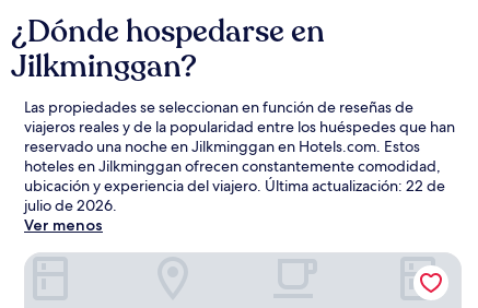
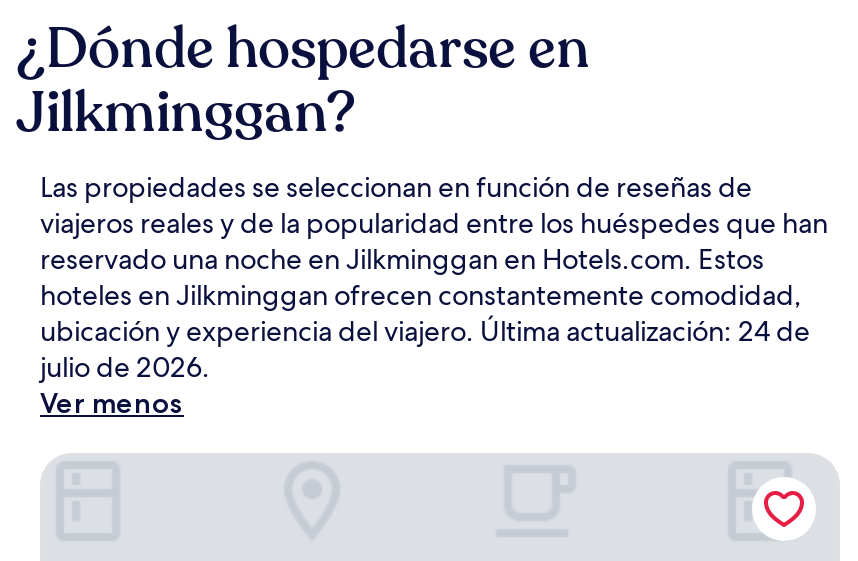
- ubicación y experiencia del viajero. Última actualización: 22 de
+ ubicación y experiencia del viajero. Última actualización: 24 de
